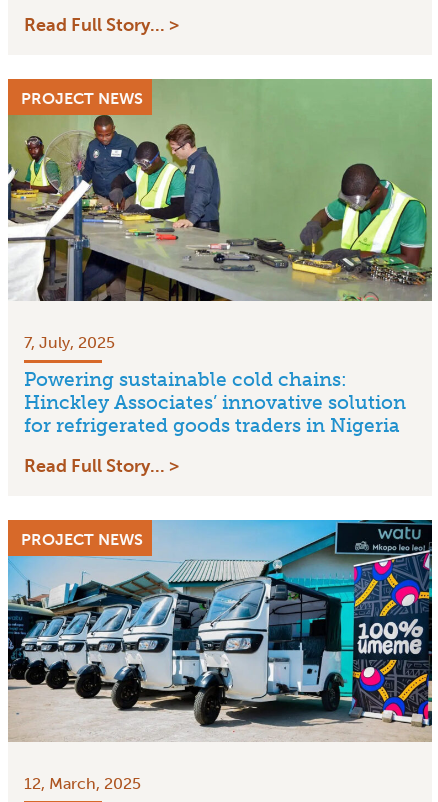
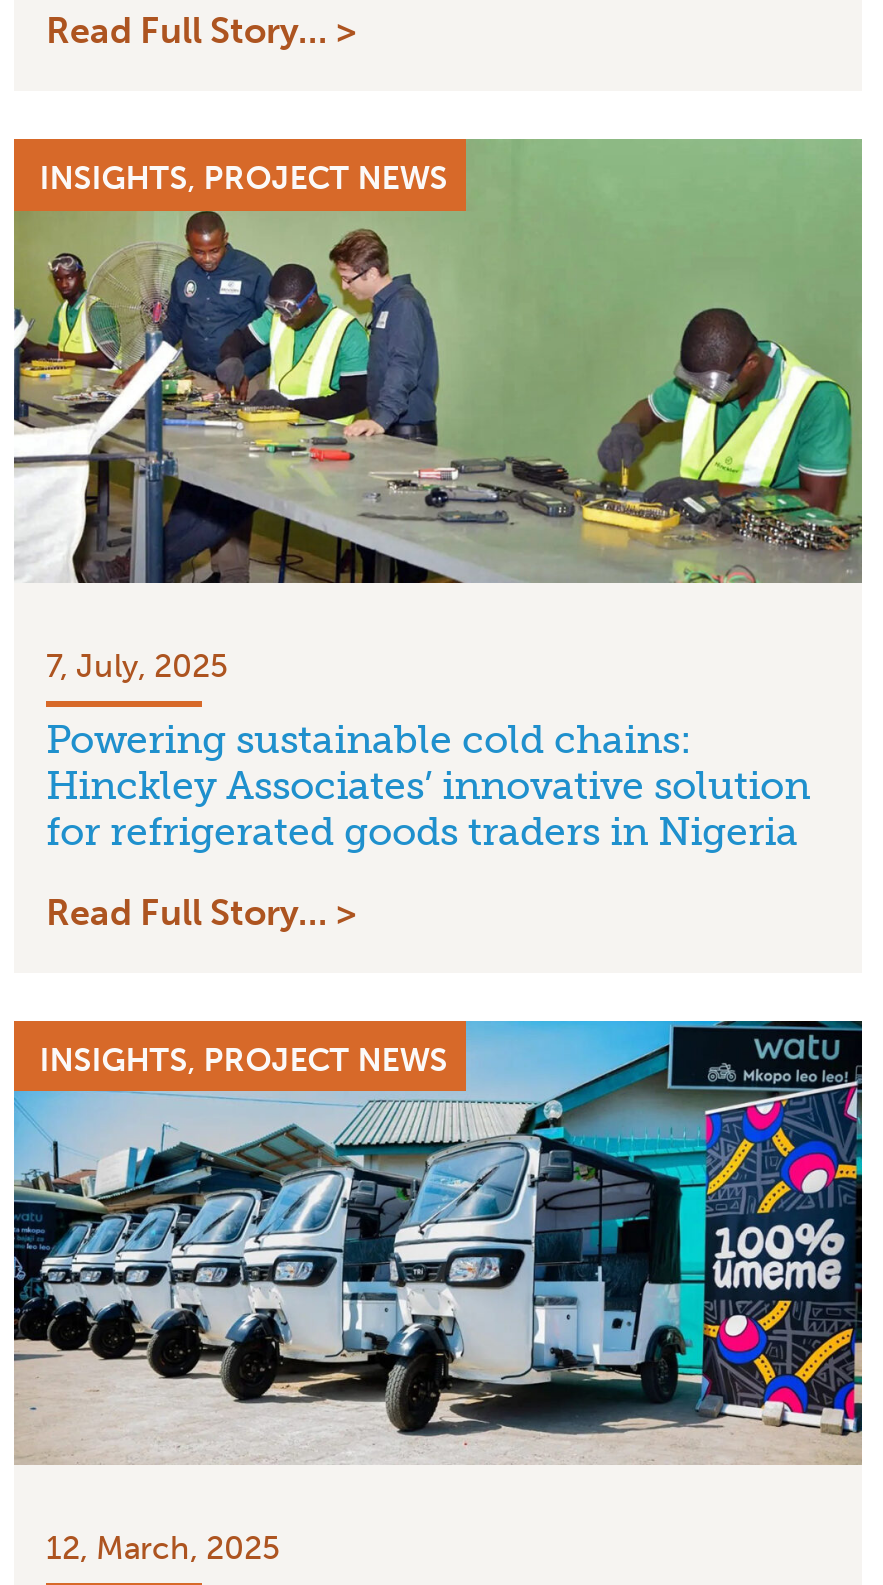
- PROJECT NEWS
+ INSIGHTS, PROJECT NEWS

- PROJECT NEWS
+ INSIGHTS, PROJECT NEWS
